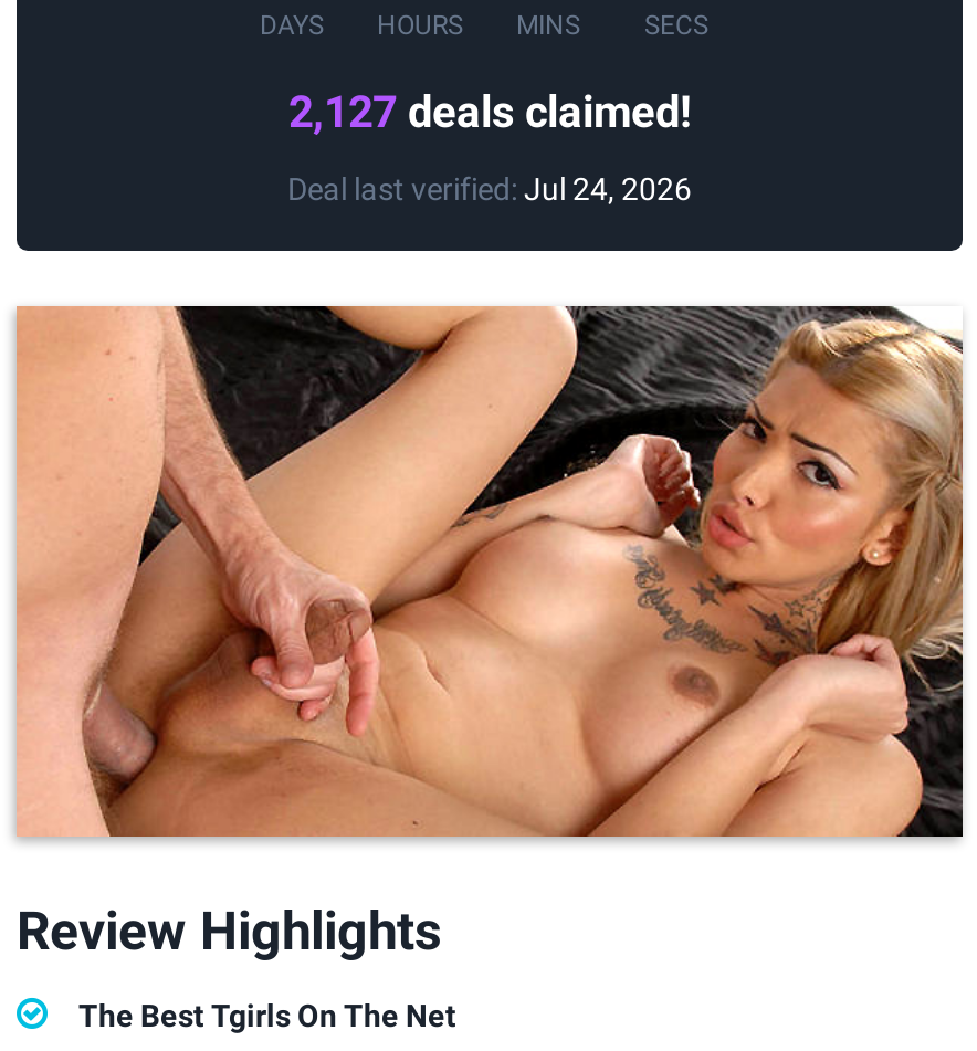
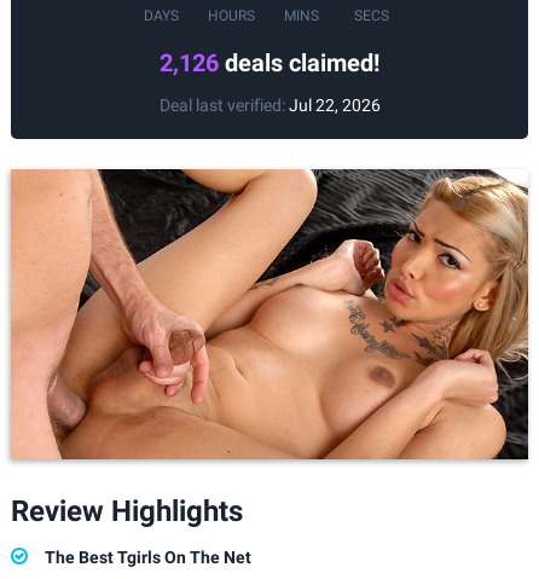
- 2,127 deals claimed!
+ 2,126 deals claimed!

- Deal last verified: Jul 24, 2026
+ Deal last verified: Jul 22, 2026
